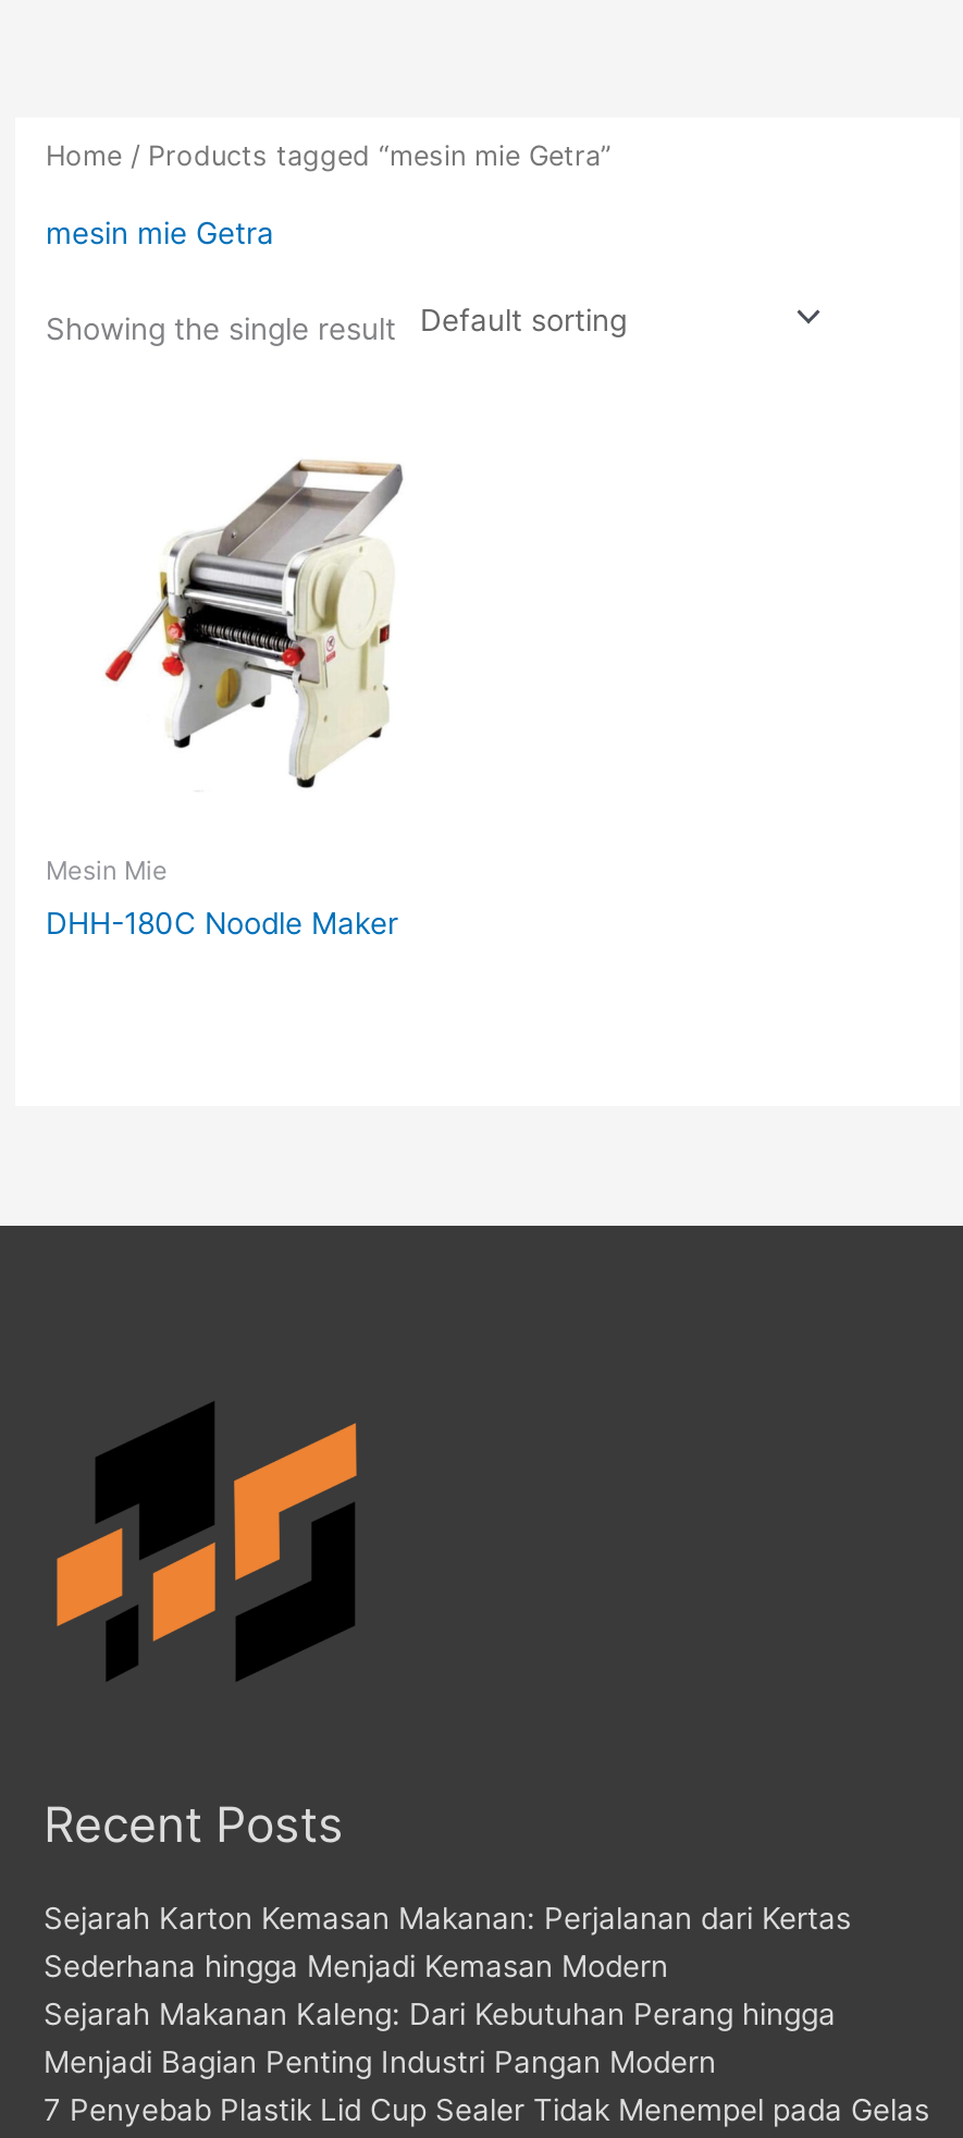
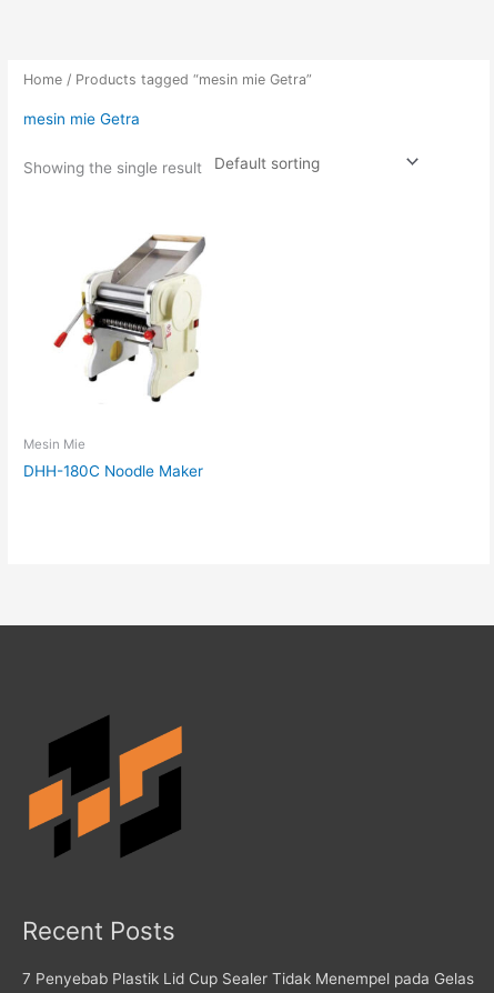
- Sejarah Karton Kemasan Makanan: Perjalanan dari Kertas
- Sederhana hingga Menjadi Kemasan Modern
- Sejarah Makanan Kaleng: Dari Kebutuhan Perang hingga
- Menjadi Bagian Penting Industri Pangan Modern
